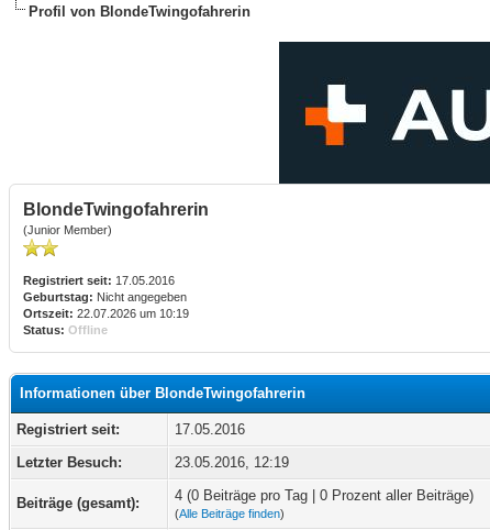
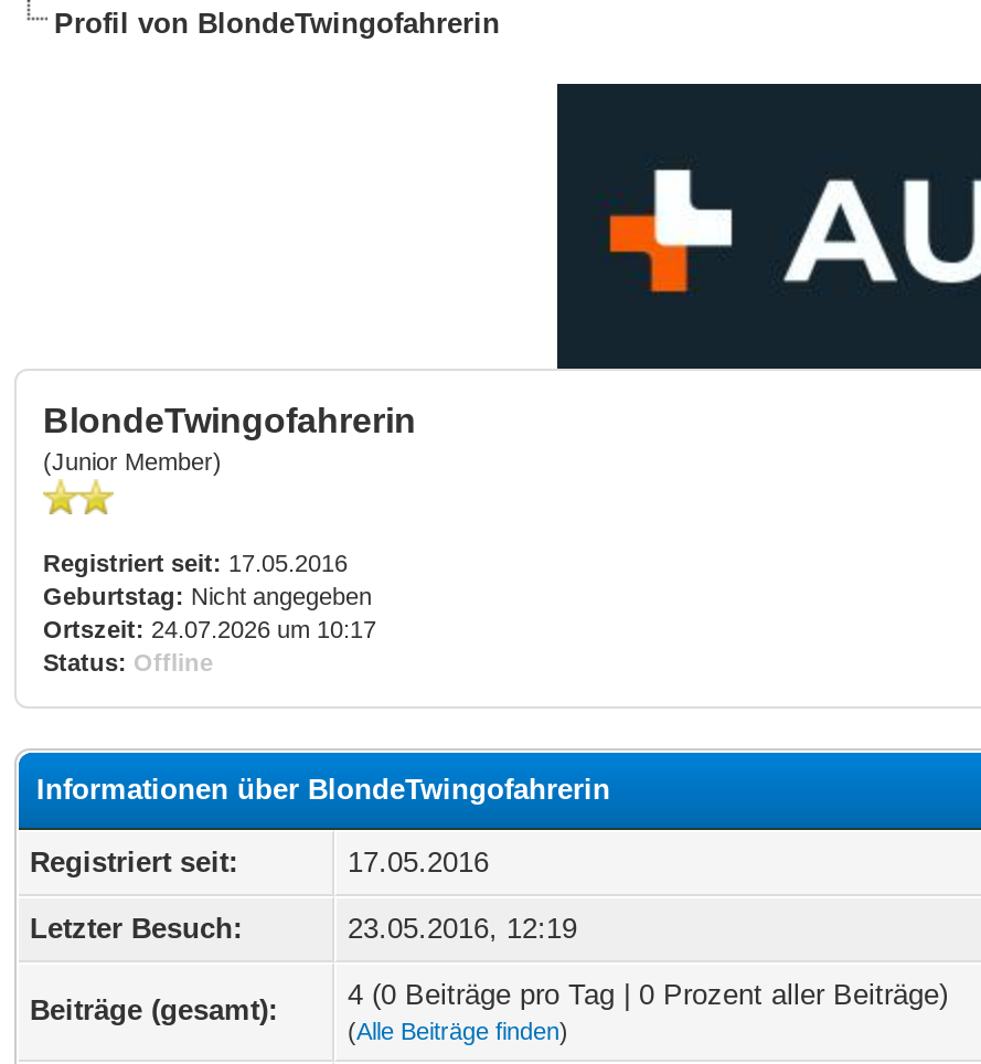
- Ortszeit: 22.07.2026 um 10:19
+ Ortszeit: 24.07.2026 um 10:17
